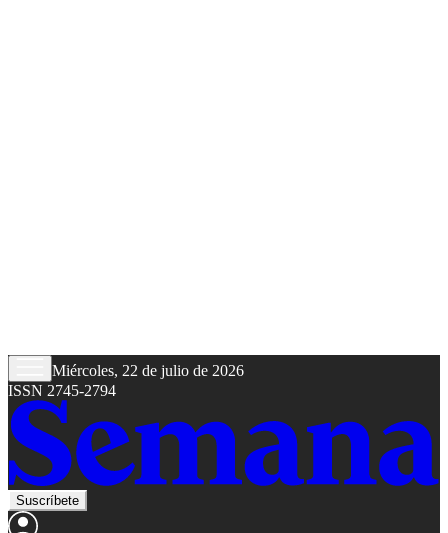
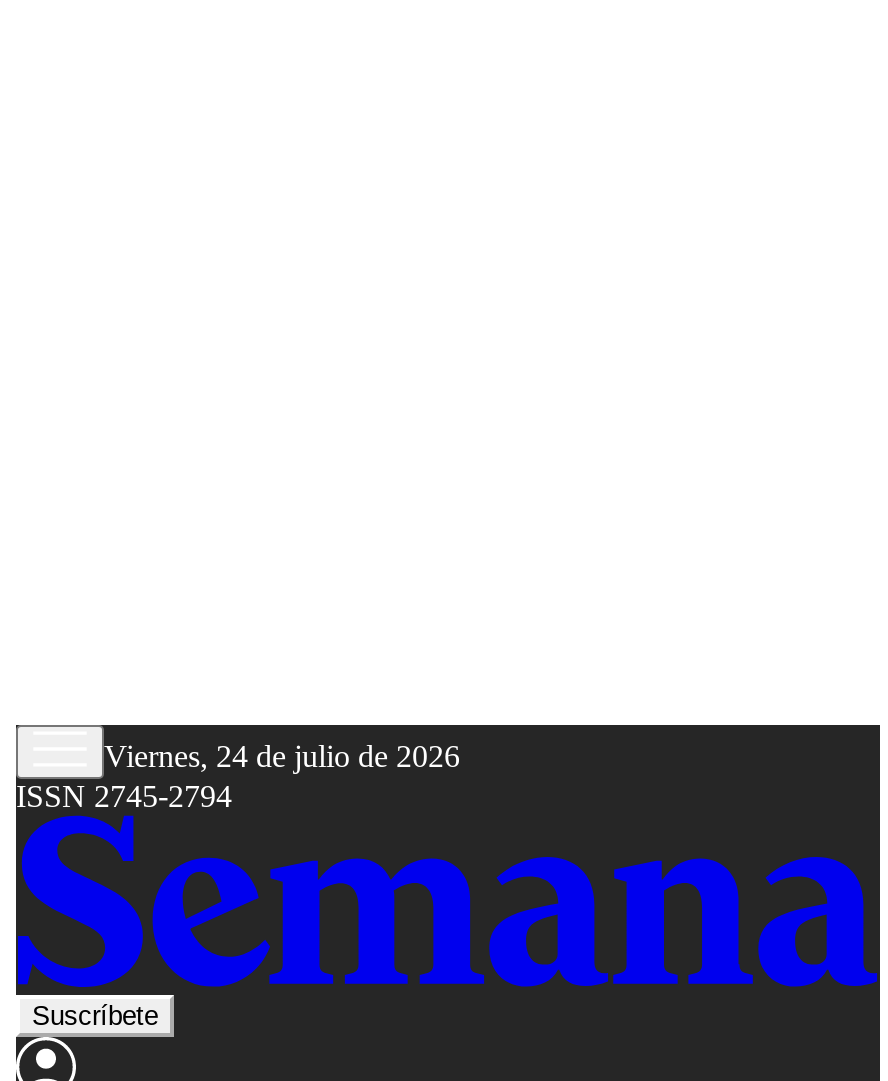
- Miércoles, 22 de julio de 2026
+ Viernes, 24 de julio de 2026
